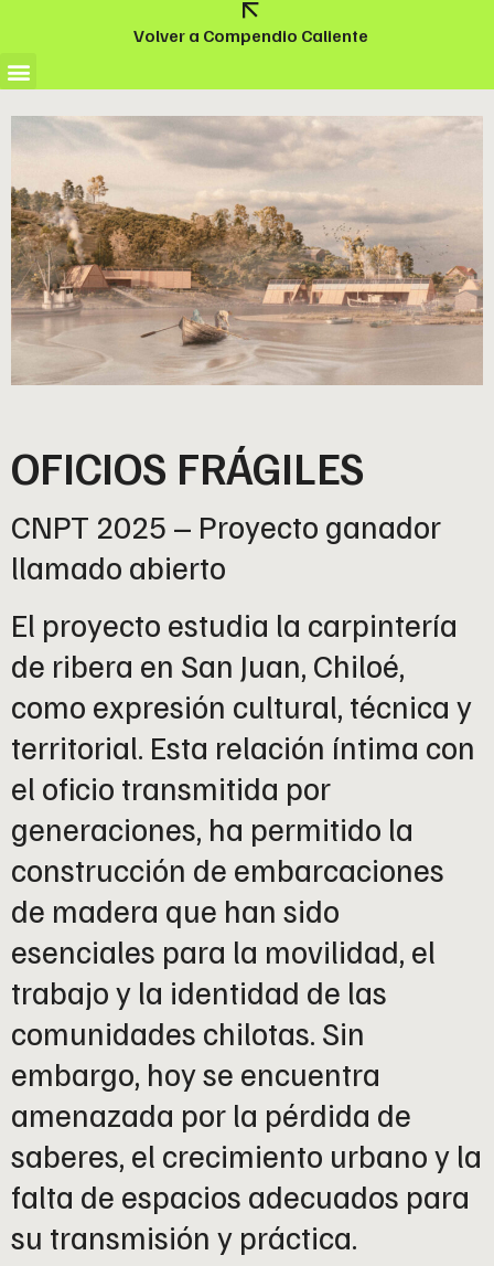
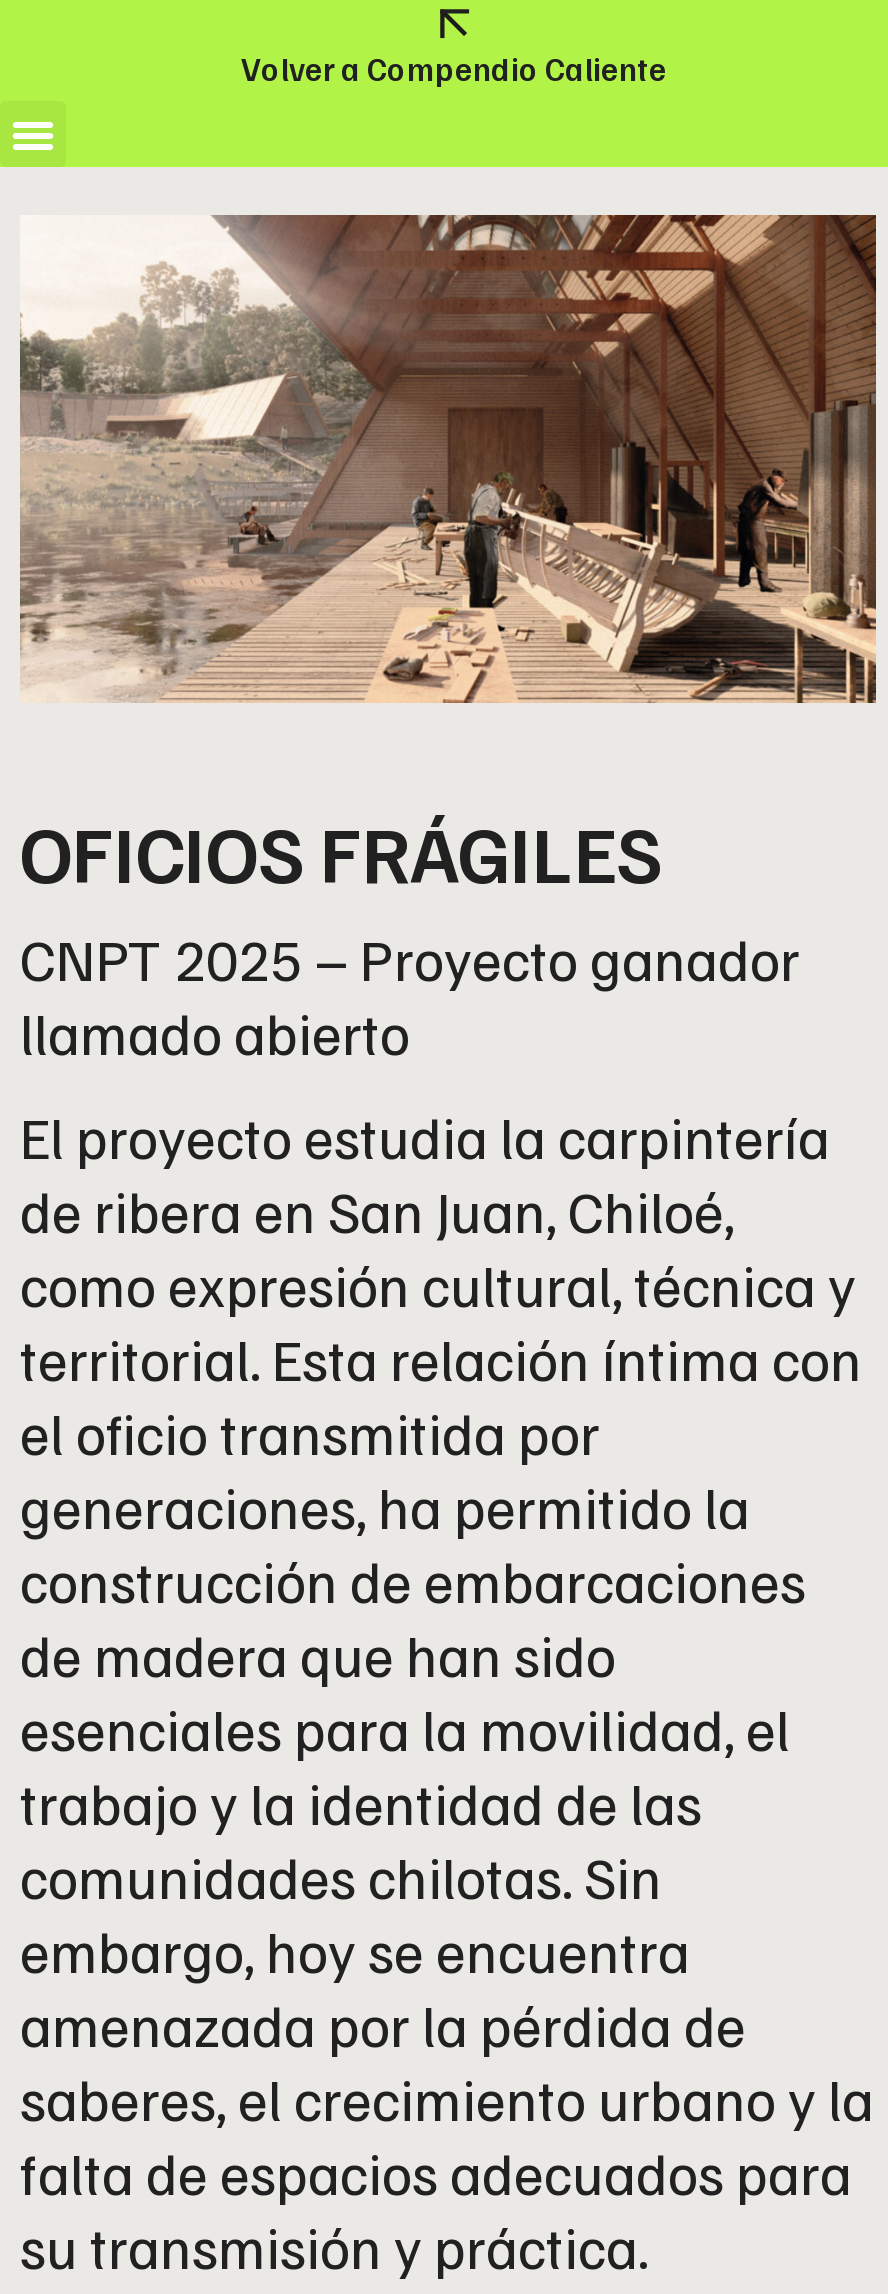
- [image]
+ [image]
